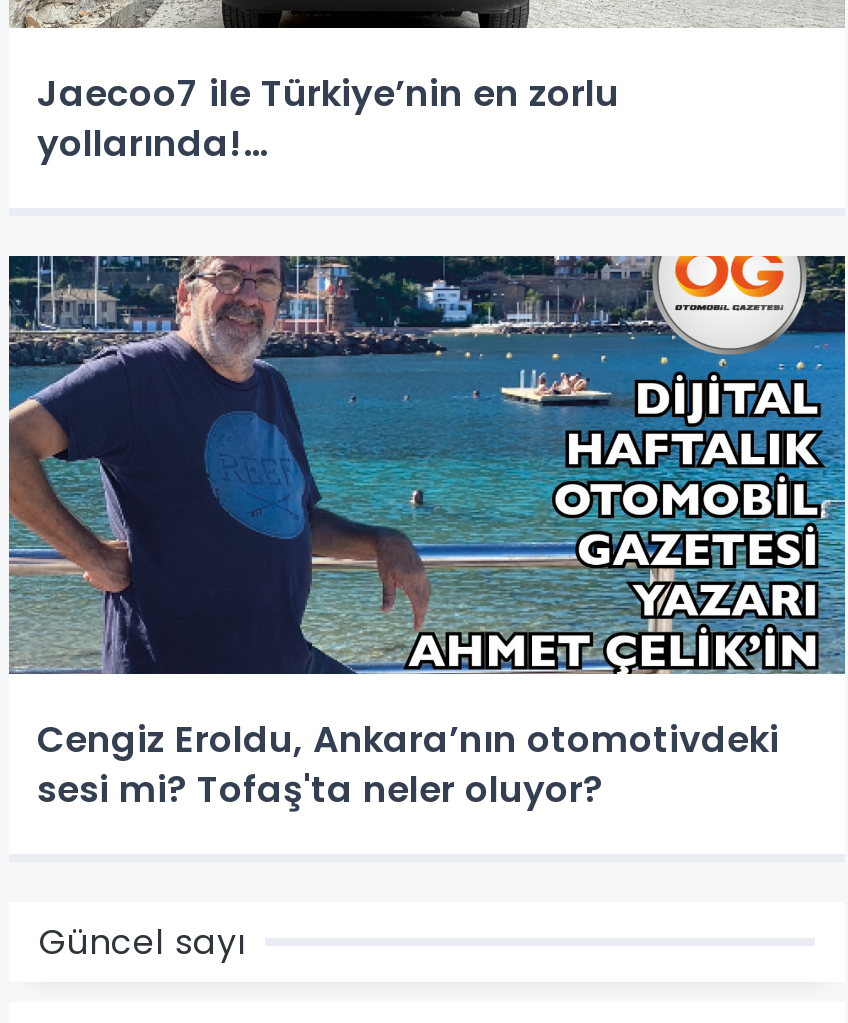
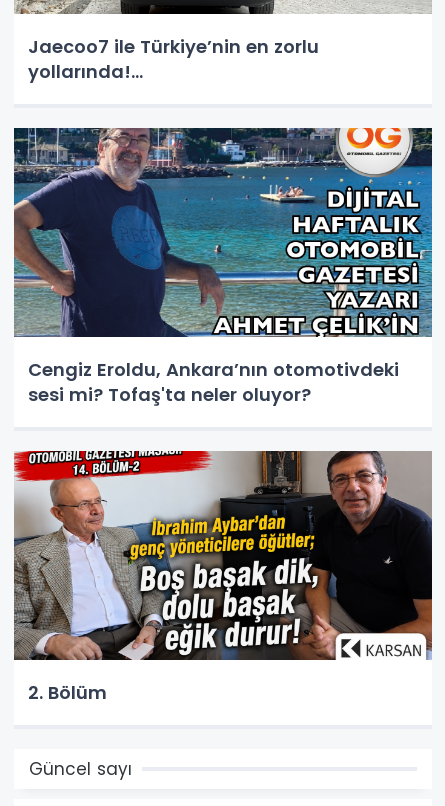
+ [image]
+ 2. Bölüm
